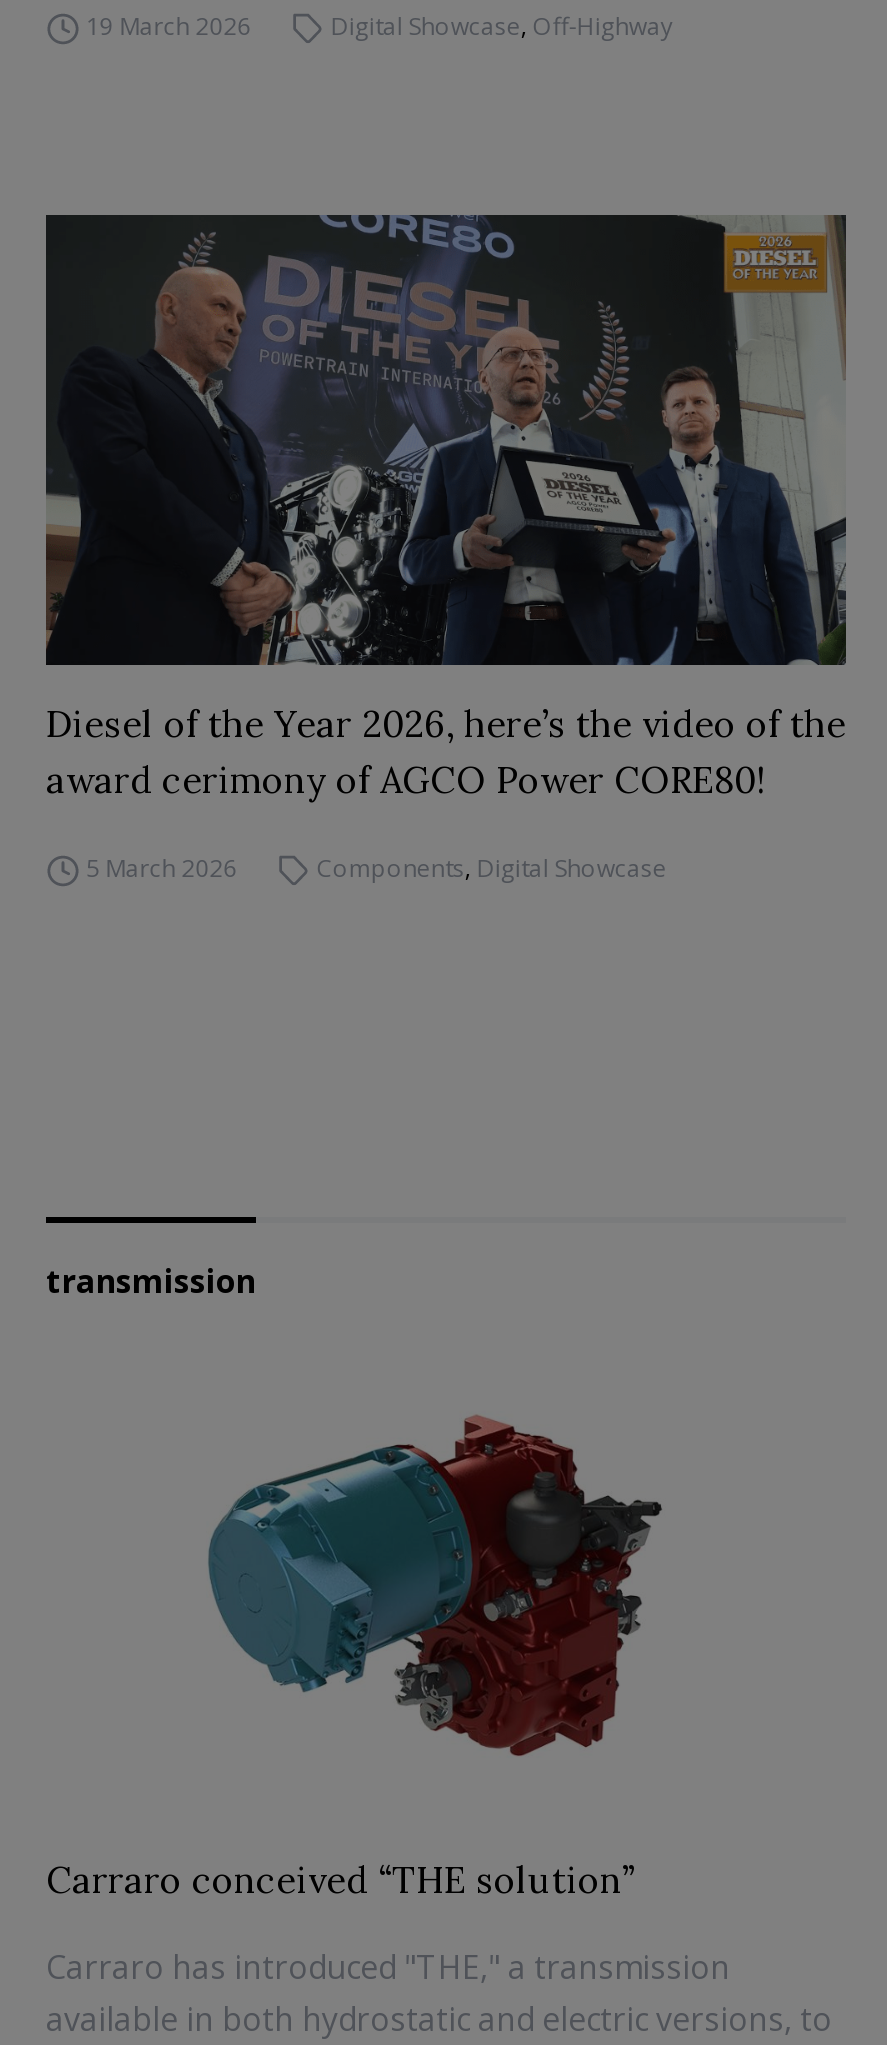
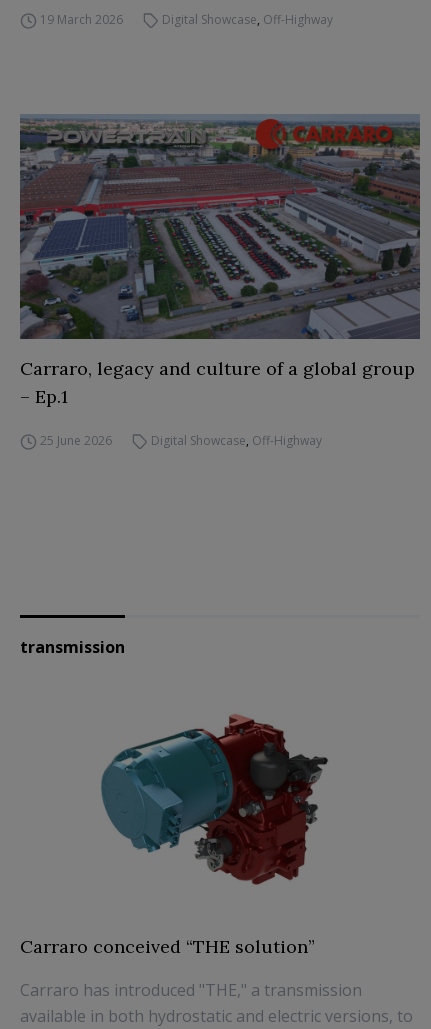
- [image]
- Diesel of the Year 2026, here’s the video of the
- award cerimony of AGCO Power CORE80!
+ [image]
+ Carraro, legacy and culture of a global group
+ – Ep.1

- 5 March 2026
- Components, Digital Showcase
+ 25 June 2026
+ Digital Showcase, Off-Highway
